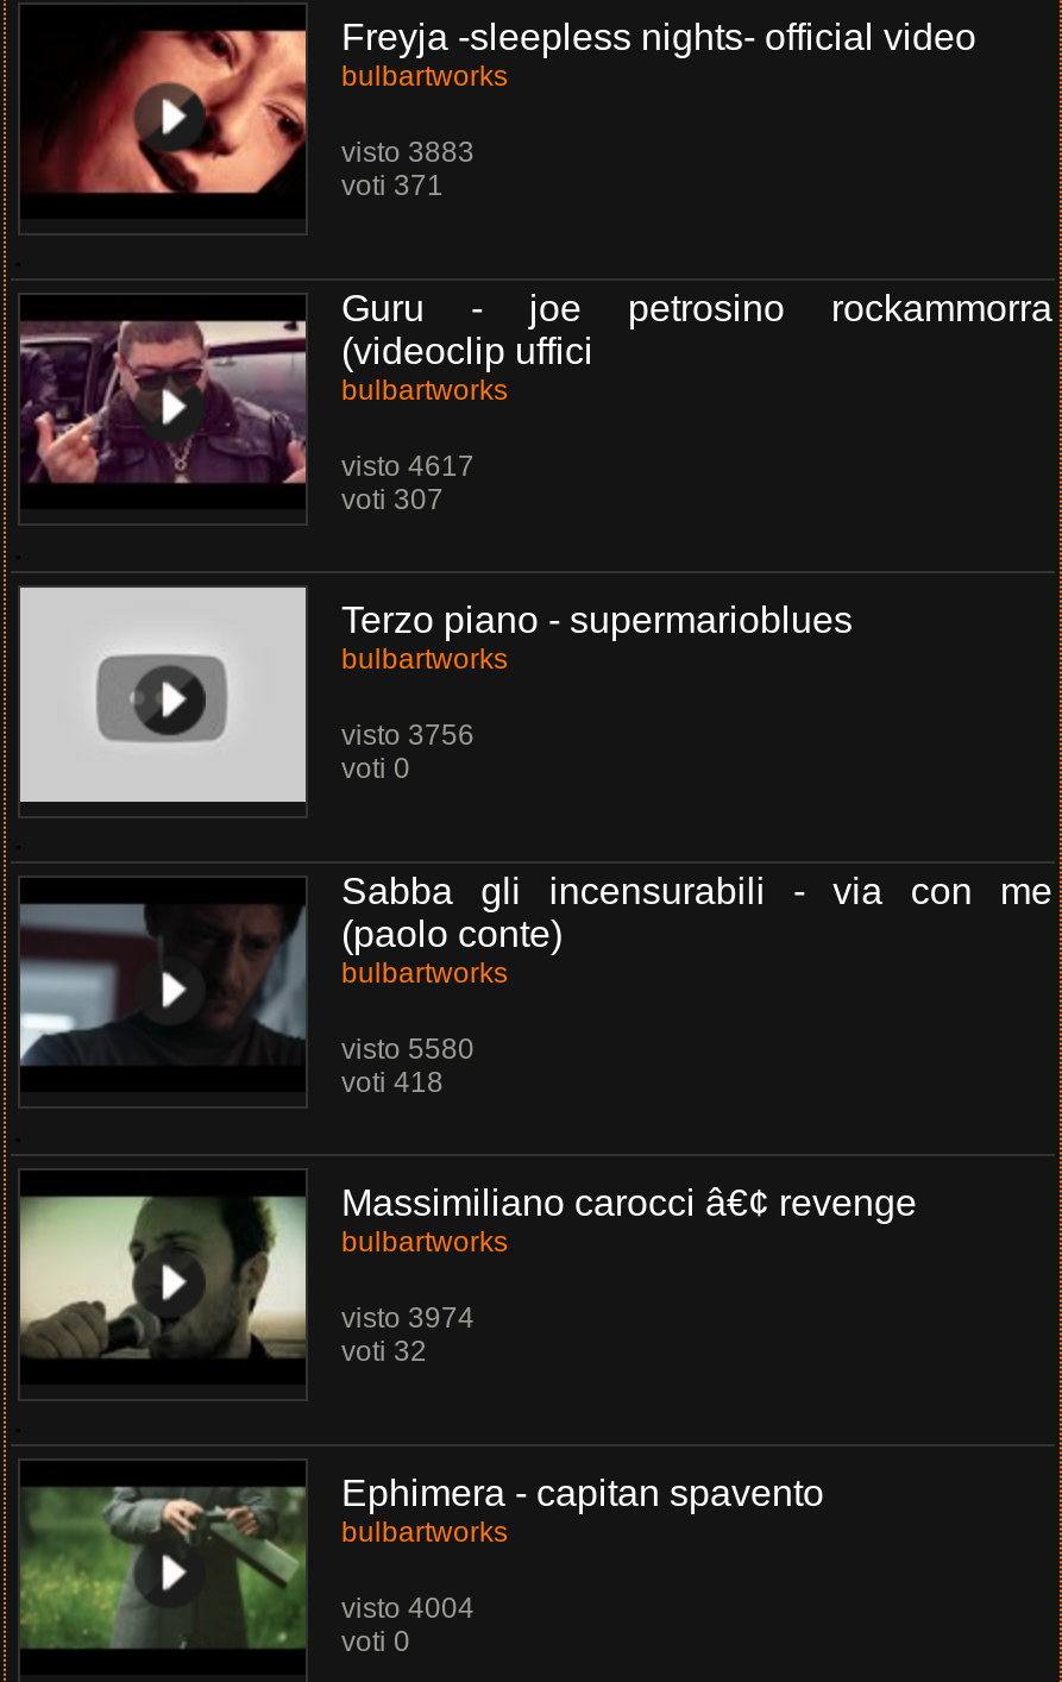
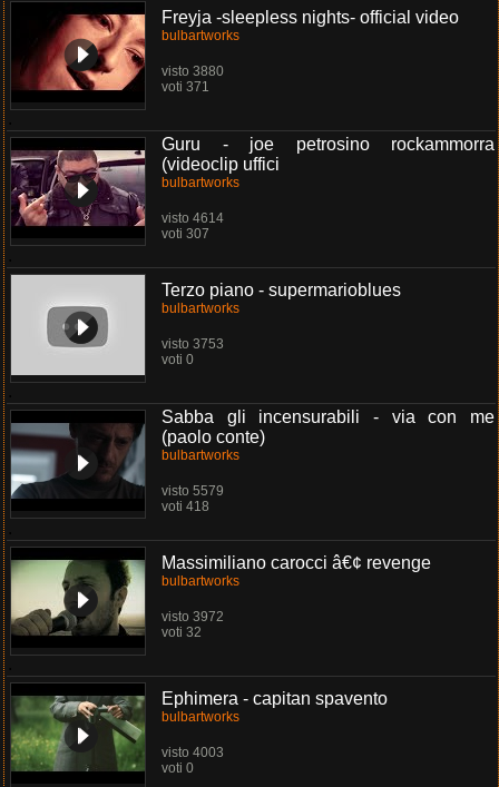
- visto 3883
+ visto 3880

- visto 4617
+ visto 4614

- visto 3756
+ visto 3753

- visto 5580
+ visto 5579

- visto 3974
+ visto 3972

- visto 4004
+ visto 4003
